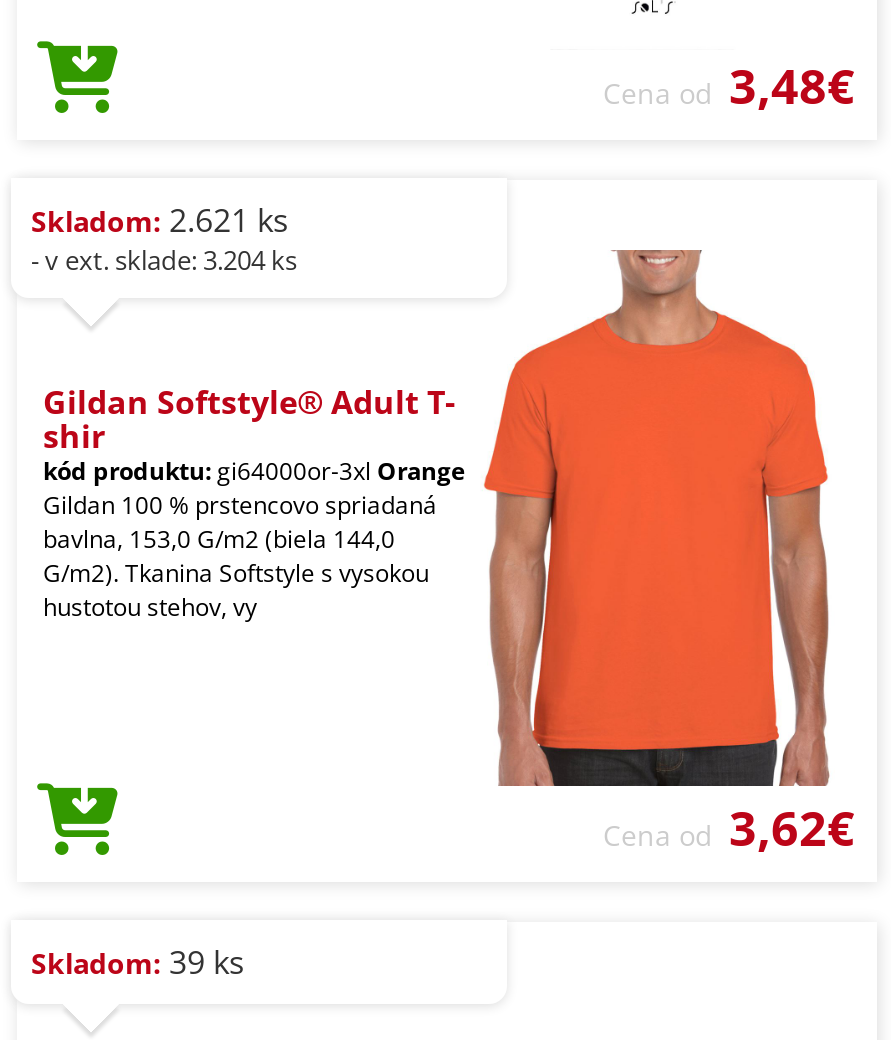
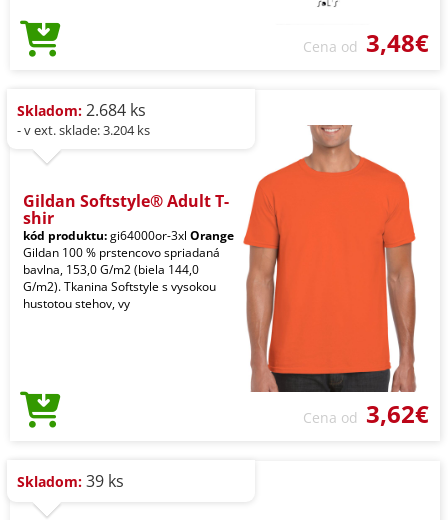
- Skladom: 2.621 ks
+ Skladom: 2.684 ks
